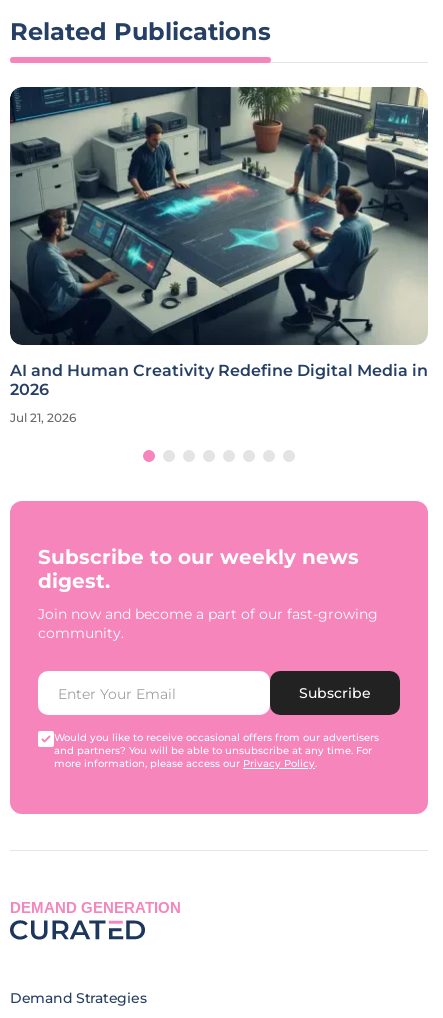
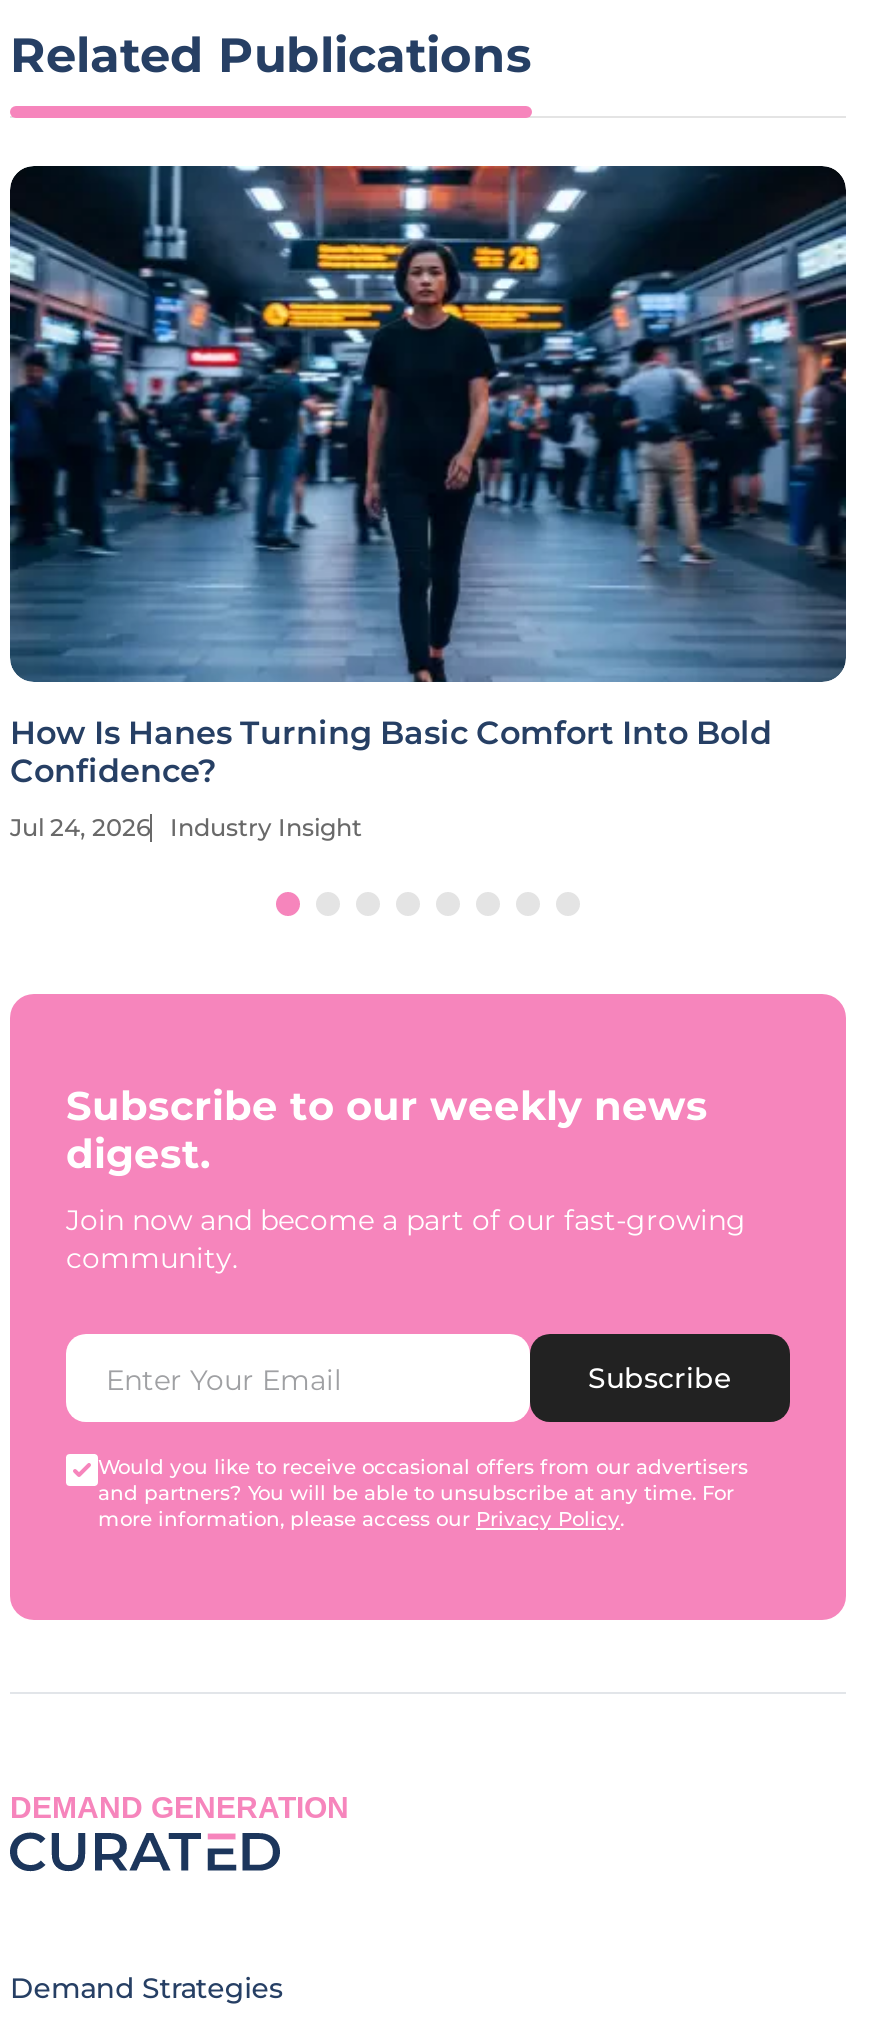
- [image]
- AI and Human Creativity Redefine Digital Media in
- 2026
+ [image]
+ How Is Hanes Turning Basic Comfort Into Bold
+ Confidence?

- Jul 21, 2026
+ Jul 24, 2026
+ Industry Insight
